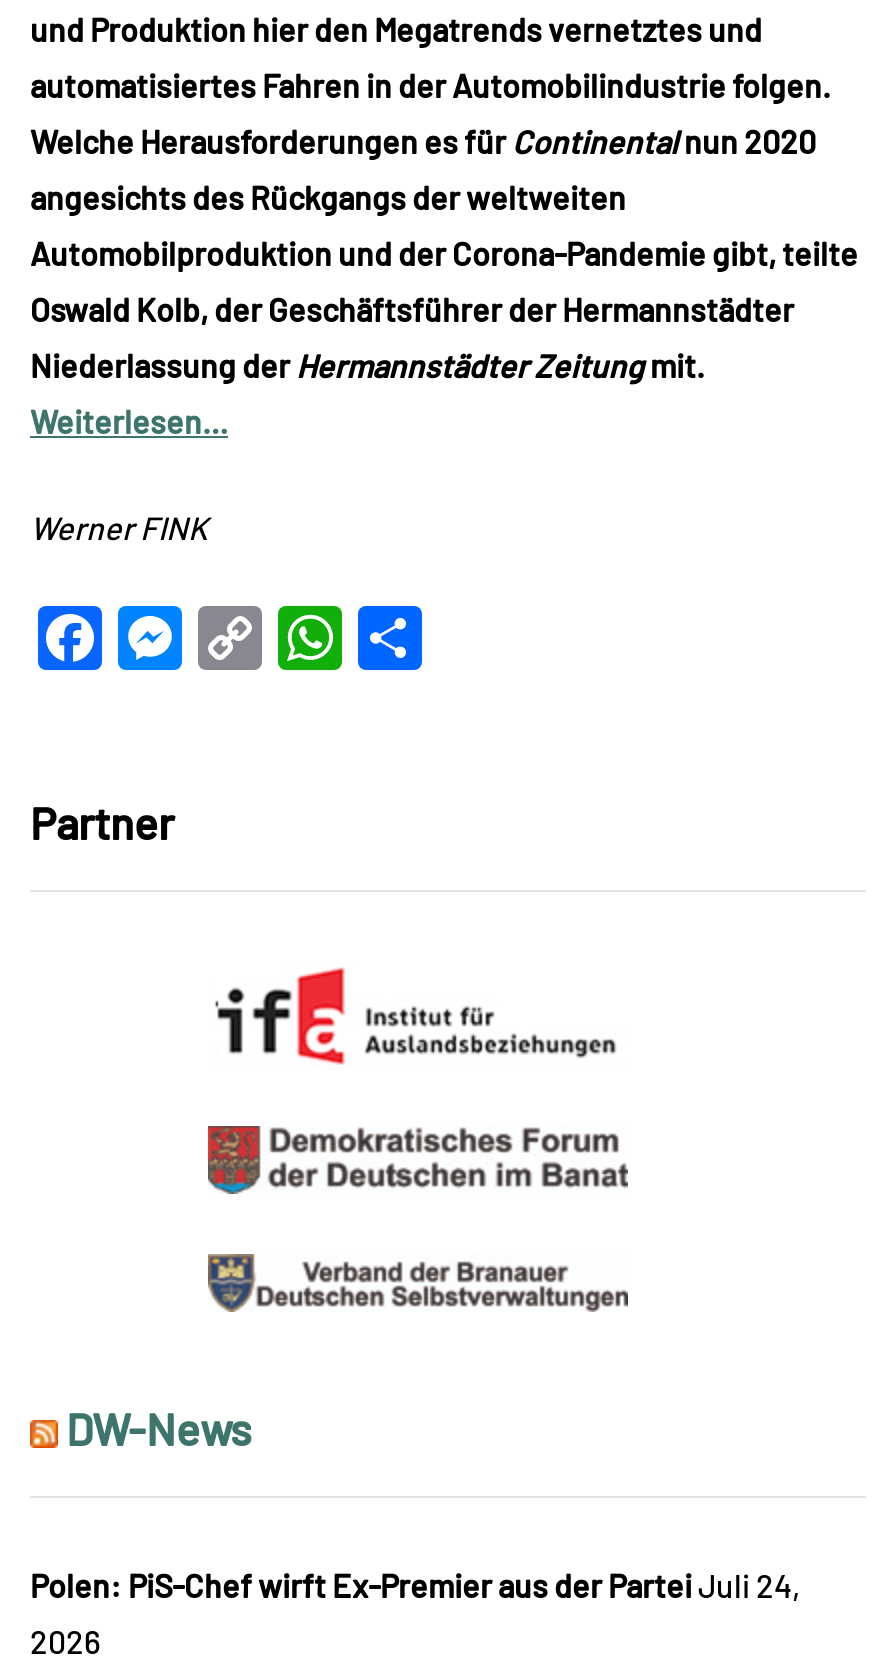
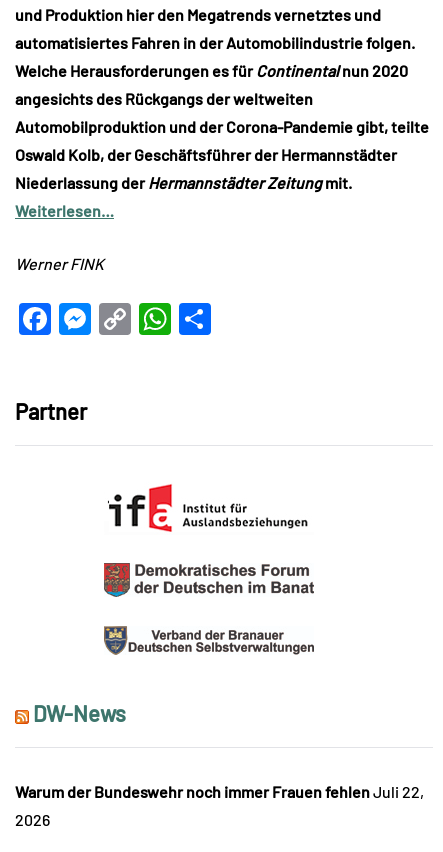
- Polen: PiS-Chef wirft Ex-Premier aus der Partei Juli 24,
+ Warum der Bundeswehr noch immer Frauen fehlen Juli 22,
